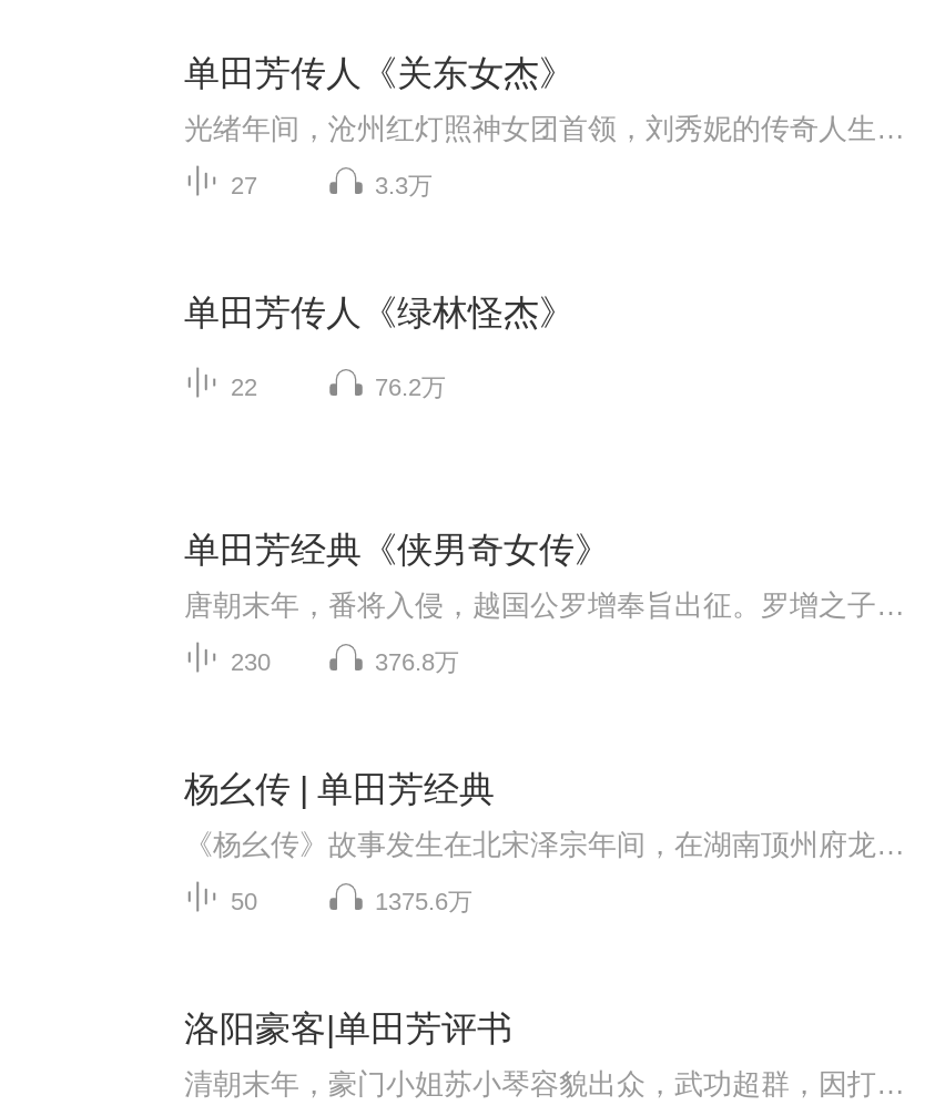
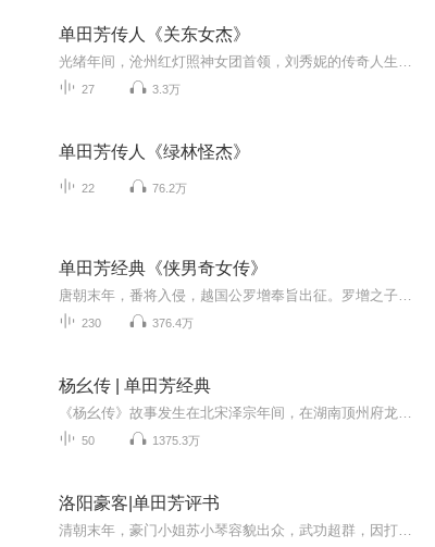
- 376.8万
+ 376.4万

- 1375.6万
+ 1375.3万
